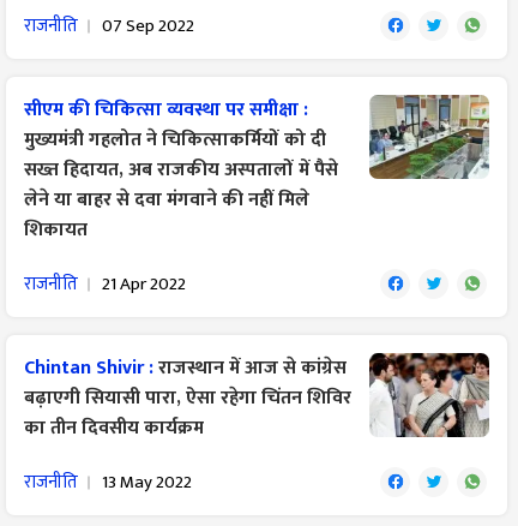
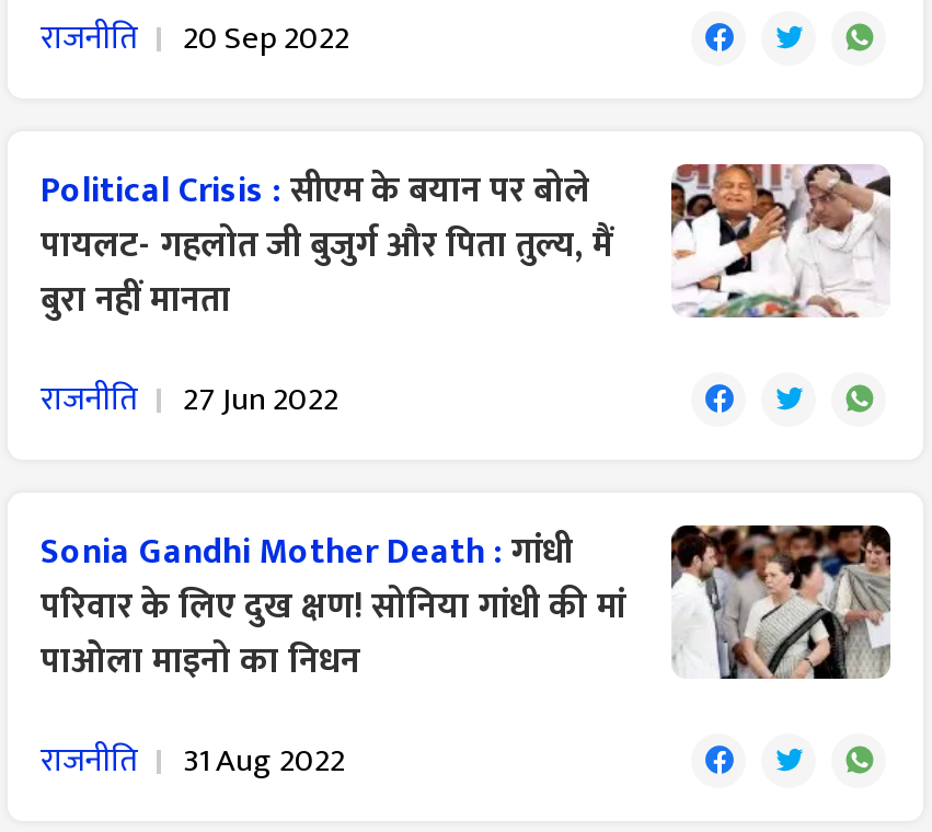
- राजनीति 07 Sep 2022
+ राजनीति 20 Sep 2022

- [image]
- सीएम की चिकित्सा व्यवस्था पर समीक्षा :
- मुख्यमंत्री गहलोत ने चिकित्साकर्मियों को दी
- सख्त हिदायत, अब राजकीय अस्पतालों में पैसे
- लेने या बाहर से दवा मंगवाने की नहीं मिले
- शिकायत
+ [image]
+ Political Crisis : सीएम के बयान पर बोले
+ पायलट- गहलोत जी बुजुर्ग और पिता तुल्य, मैं
+ बुरा नहीं मानता

- राजनीति 21 Apr 2022
+ राजनीति 27 Jun 2022

- Chintan Shivir : राजस्थान में आज से कांग्रेस
- बढ़ाएगी सियासी पारा, ऐसा रहेगा चिंतन शिविर
- का तीन दिवसीय कार्यक्रम
+ Sonia Gandhi Mother Death : गांधी
+ परिवार के लिए दुख क्षण! सोनिया गांधी की मां
+ पाओला माइनो का निधन

- राजनीति 13 May 2022
+ राजनीति 31 Aug 2022
